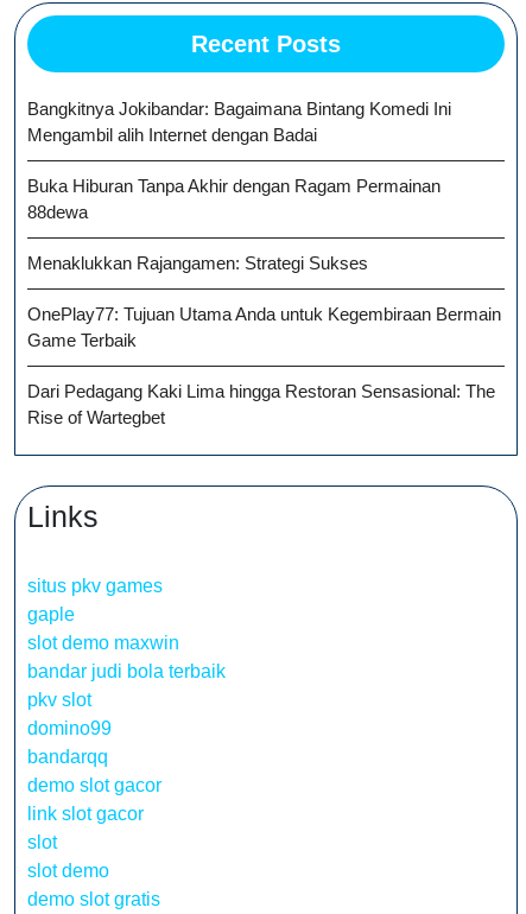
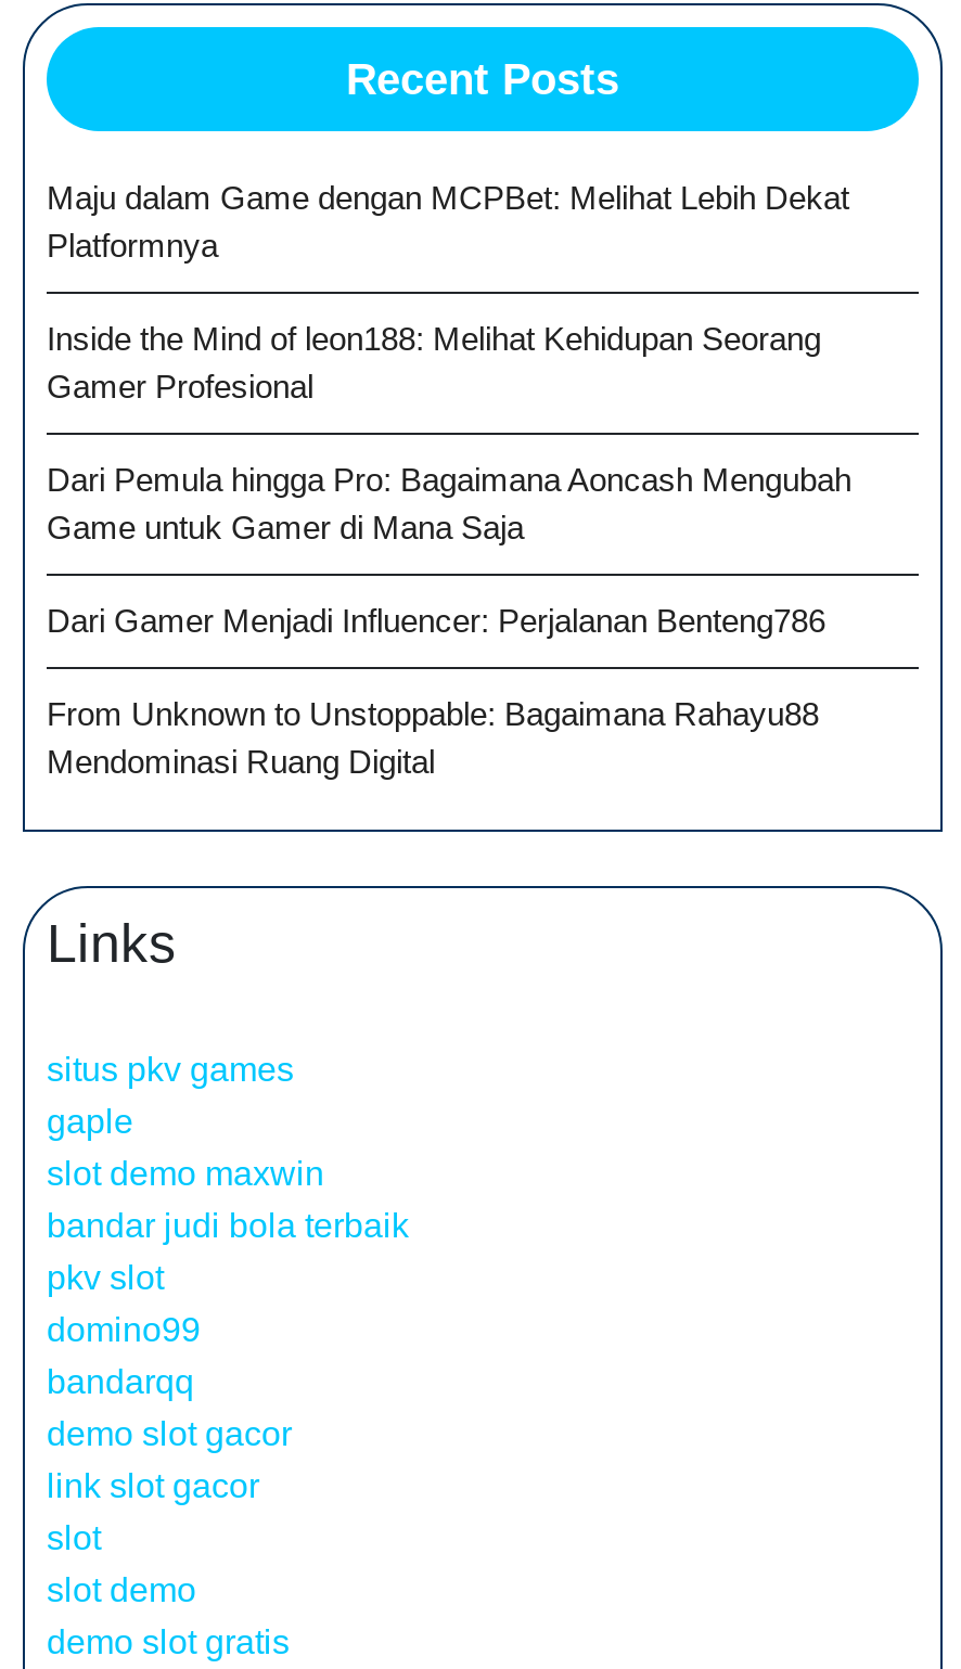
- Bangkitnya Jokibandar: Bagaimana Bintang Komedi Ini
- Mengambil alih Internet dengan Badai
+ Maju dalam Game dengan MCPBet: Melihat Lebih Dekat
+ Platformnya

- Buka Hiburan Tanpa Akhir dengan Ragam Permainan
- 88dewa
+ Inside the Mind of leon188: Melihat Kehidupan Seorang
+ Gamer Profesional

- Menaklukkan Rajangamen: Strategi Sukses
+ Dari Pemula hingga Pro: Bagaimana Aoncash Mengubah
+ Game untuk Gamer di Mana Saja

- OnePlay77: Tujuan Utama Anda untuk Kegembiraan Bermain
- Game Terbaik
+ Dari Gamer Menjadi Influencer: Perjalanan Benteng786

- Dari Pedagang Kaki Lima hingga Restoran Sensasional: The
- Rise of Wartegbet
+ From Unknown to Unstoppable: Bagaimana Rahayu88
+ Mendominasi Ruang Digital
